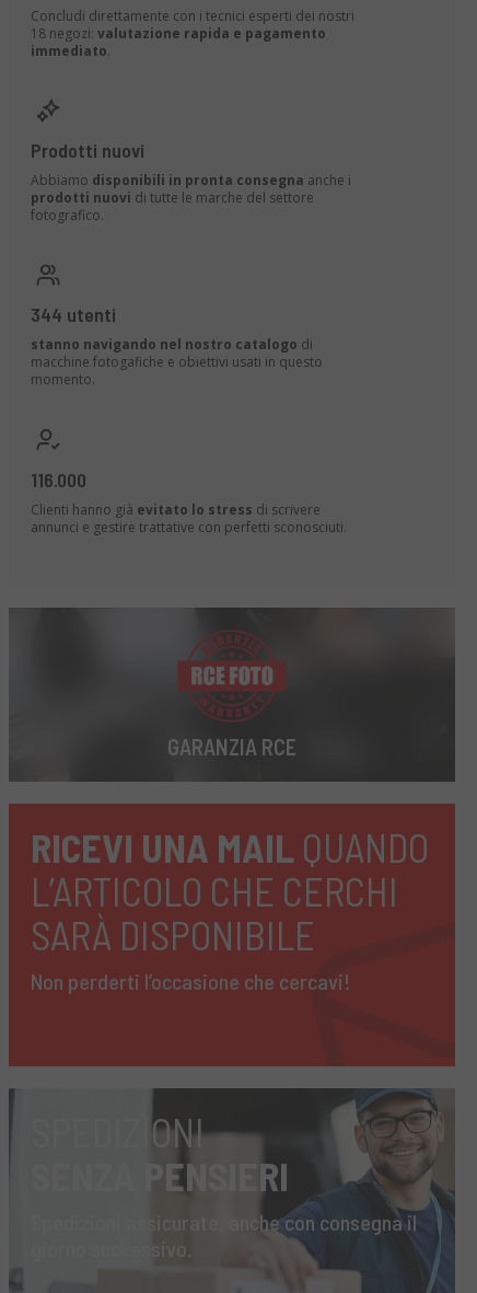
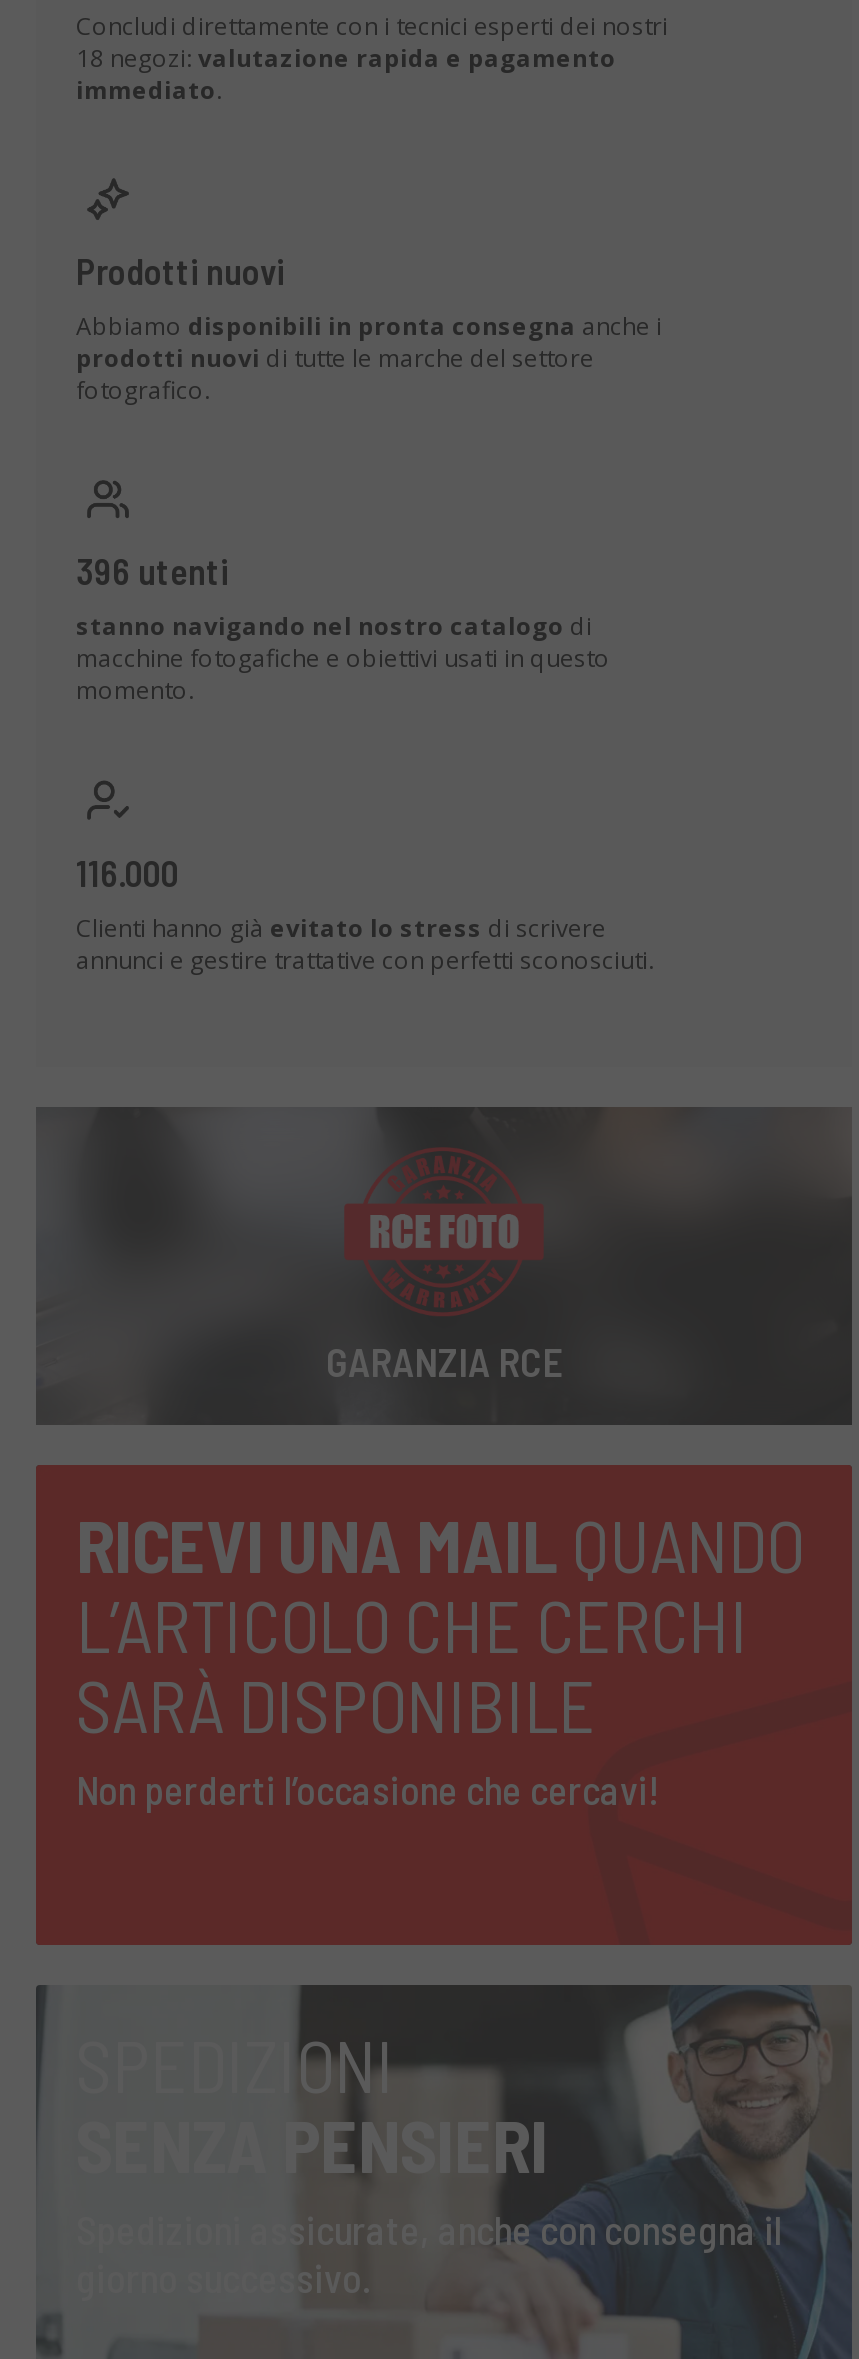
- 344 utenti
+ 396 utenti
